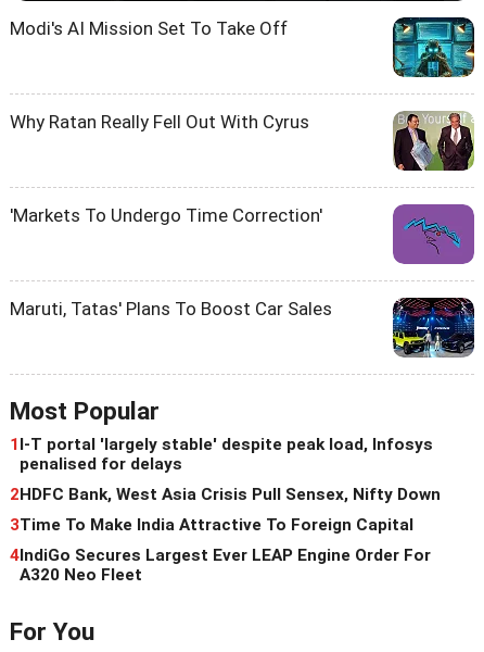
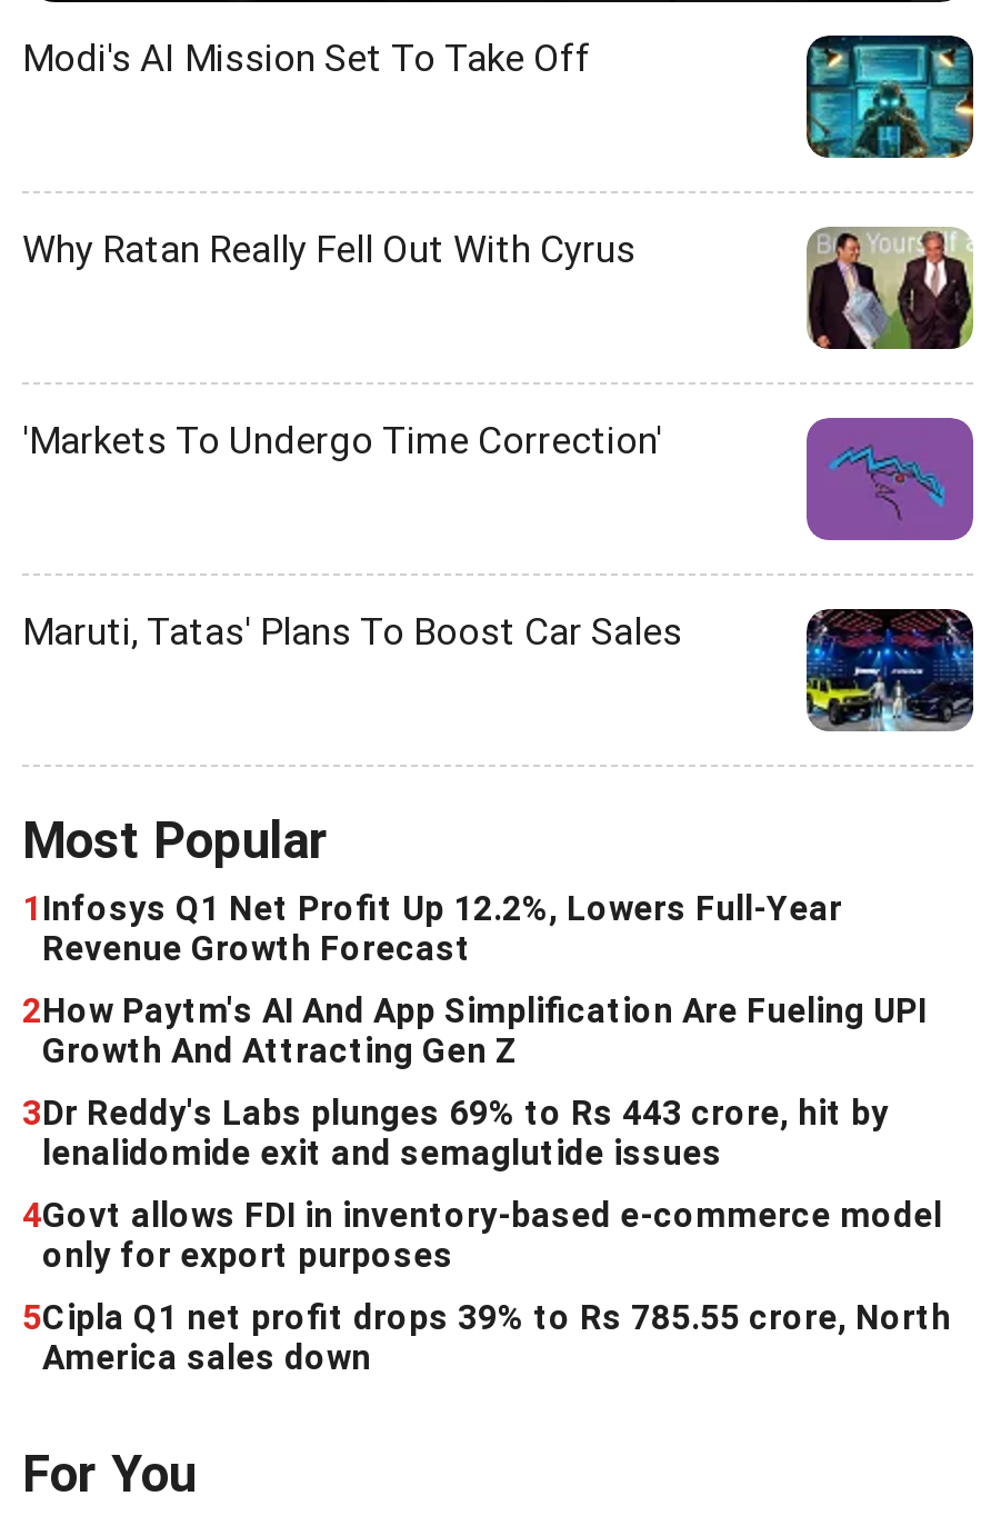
- 1 I-T portal 'largely stable' despite peak load, Infosys
- penalised for delays
- 2HDFC Bank, West Asia Crisis Pull Sensex, Nifty Down
- 3Time To Make India Attractive To Foreign Capital
- 4IndiGo Secures Largest Ever LEAP Engine Order For
- A320 Neo Fleet
+ 1 Infosys Q1 Net Profit Up 12.2%, Lowers Full-Year
+ Revenue Growth Forecast
+ 2How Paytm's AI And App Simplification Are Fueling UPI
+ Growth And Attracting Gen Z
+ 3Dr Reddy's Labs plunges 69% to Rs 443 crore, hit by
+ lenalidomide exit and semaglutide issues
+ 4Govt allows FDI in inventory-based e-commerce model
+ only for export purposes
+ 5Cipla Q1 net profit drops 39% to Rs 785.55 crore, North
+ America sales down
